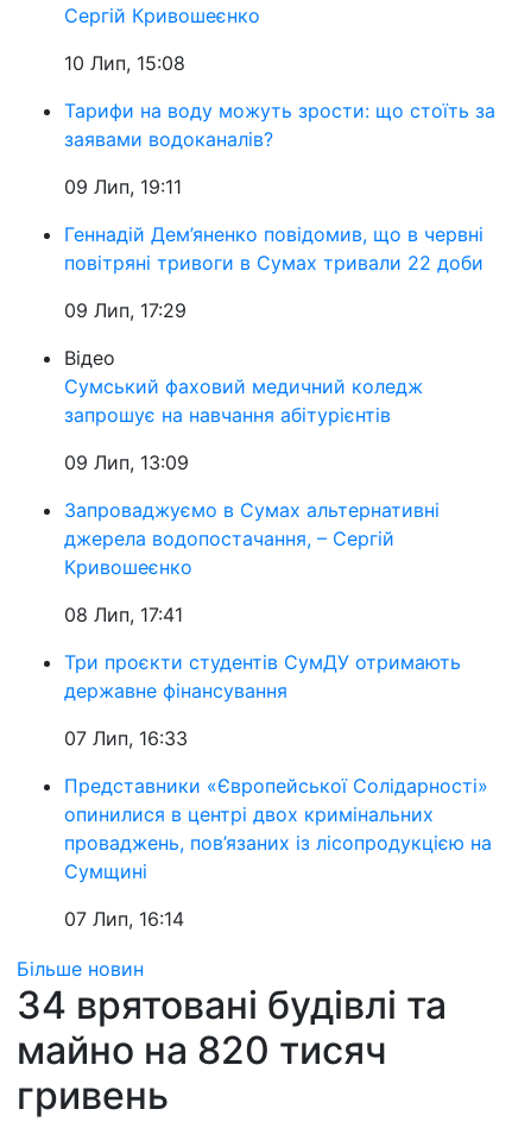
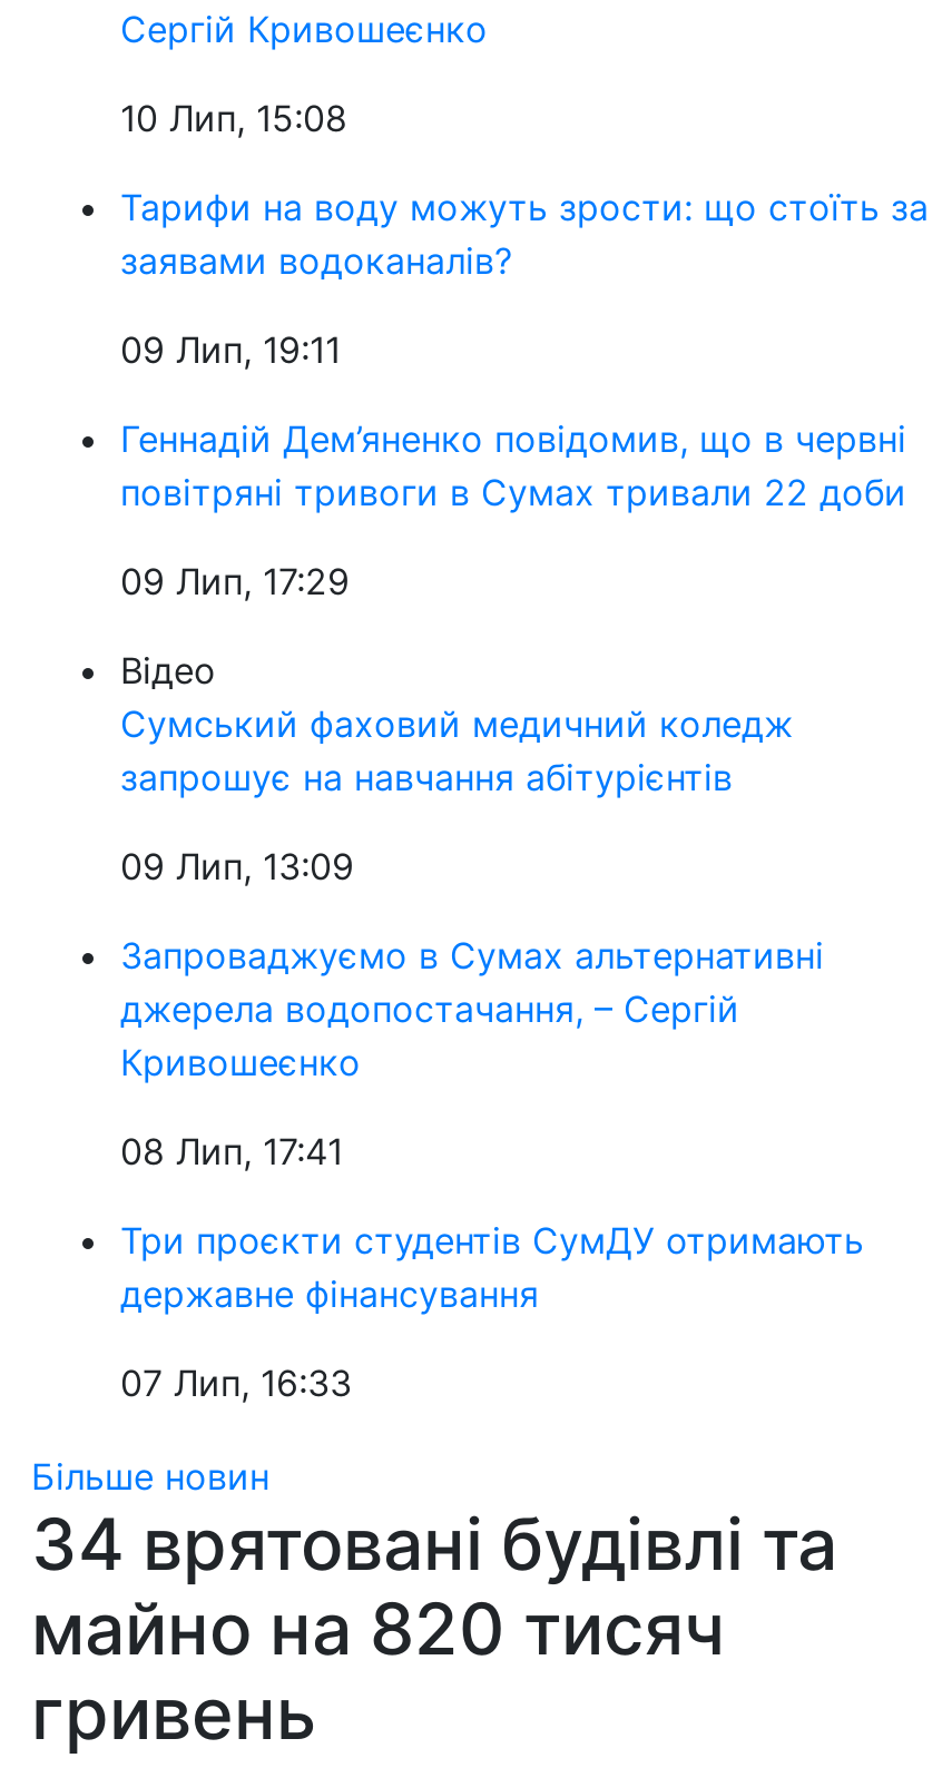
- Представники «Європейської Солідарності»
- опинилися в центрі двох кримінальних
- проваджень, пов’язаних із лісопродукцією на
- Сумщині
- 07 Лип, 16:14
